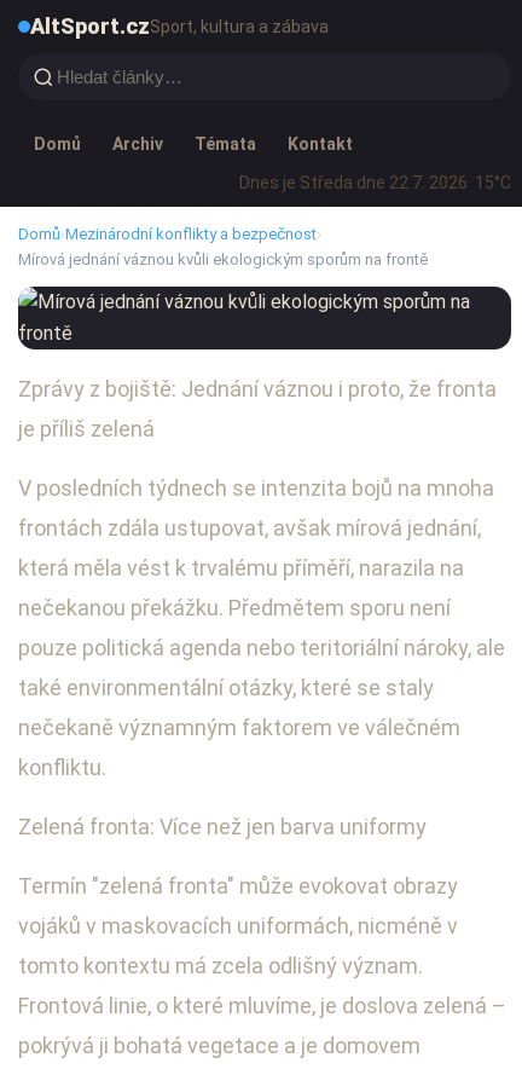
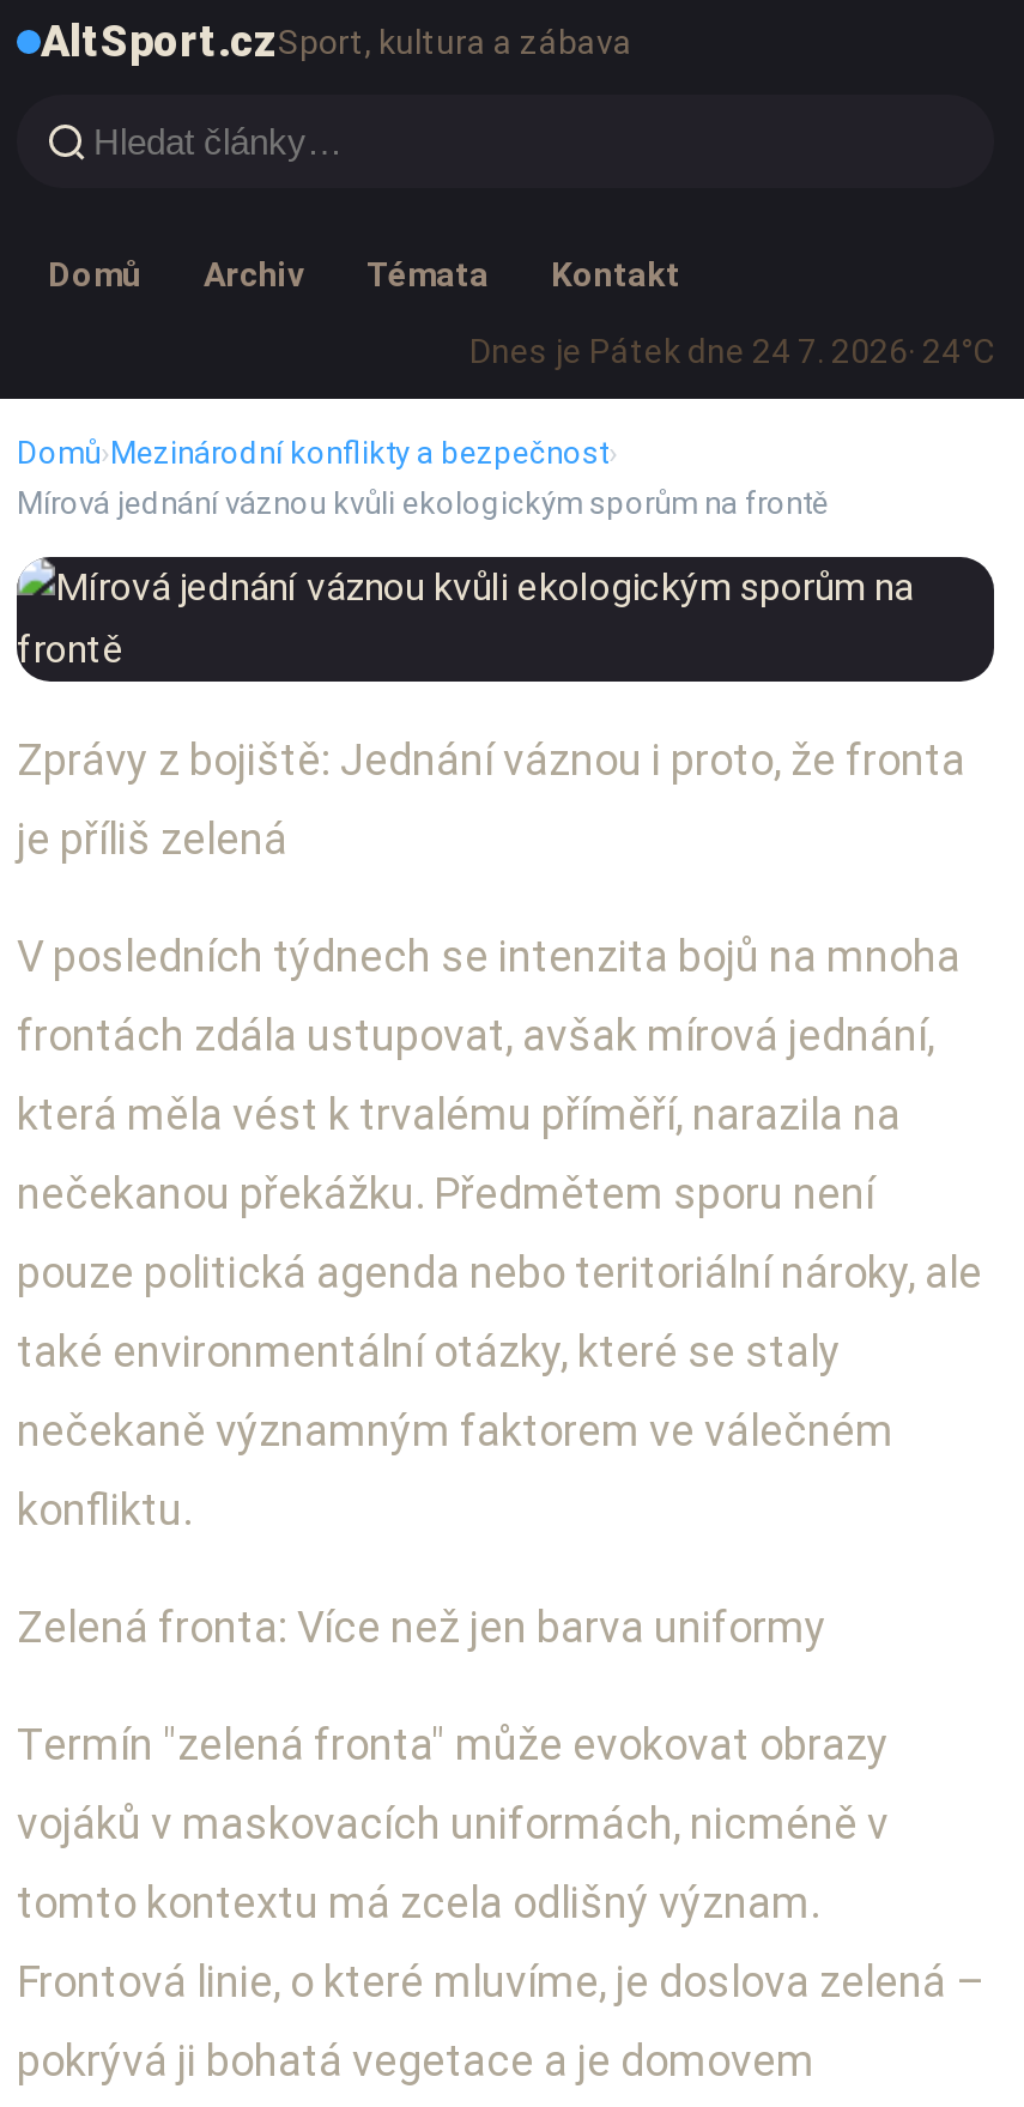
- Dnes je Středa dne 22 7. 2026 · 15°C
+ Dnes je Pátek dne 24 7. 2026 · 24°C
